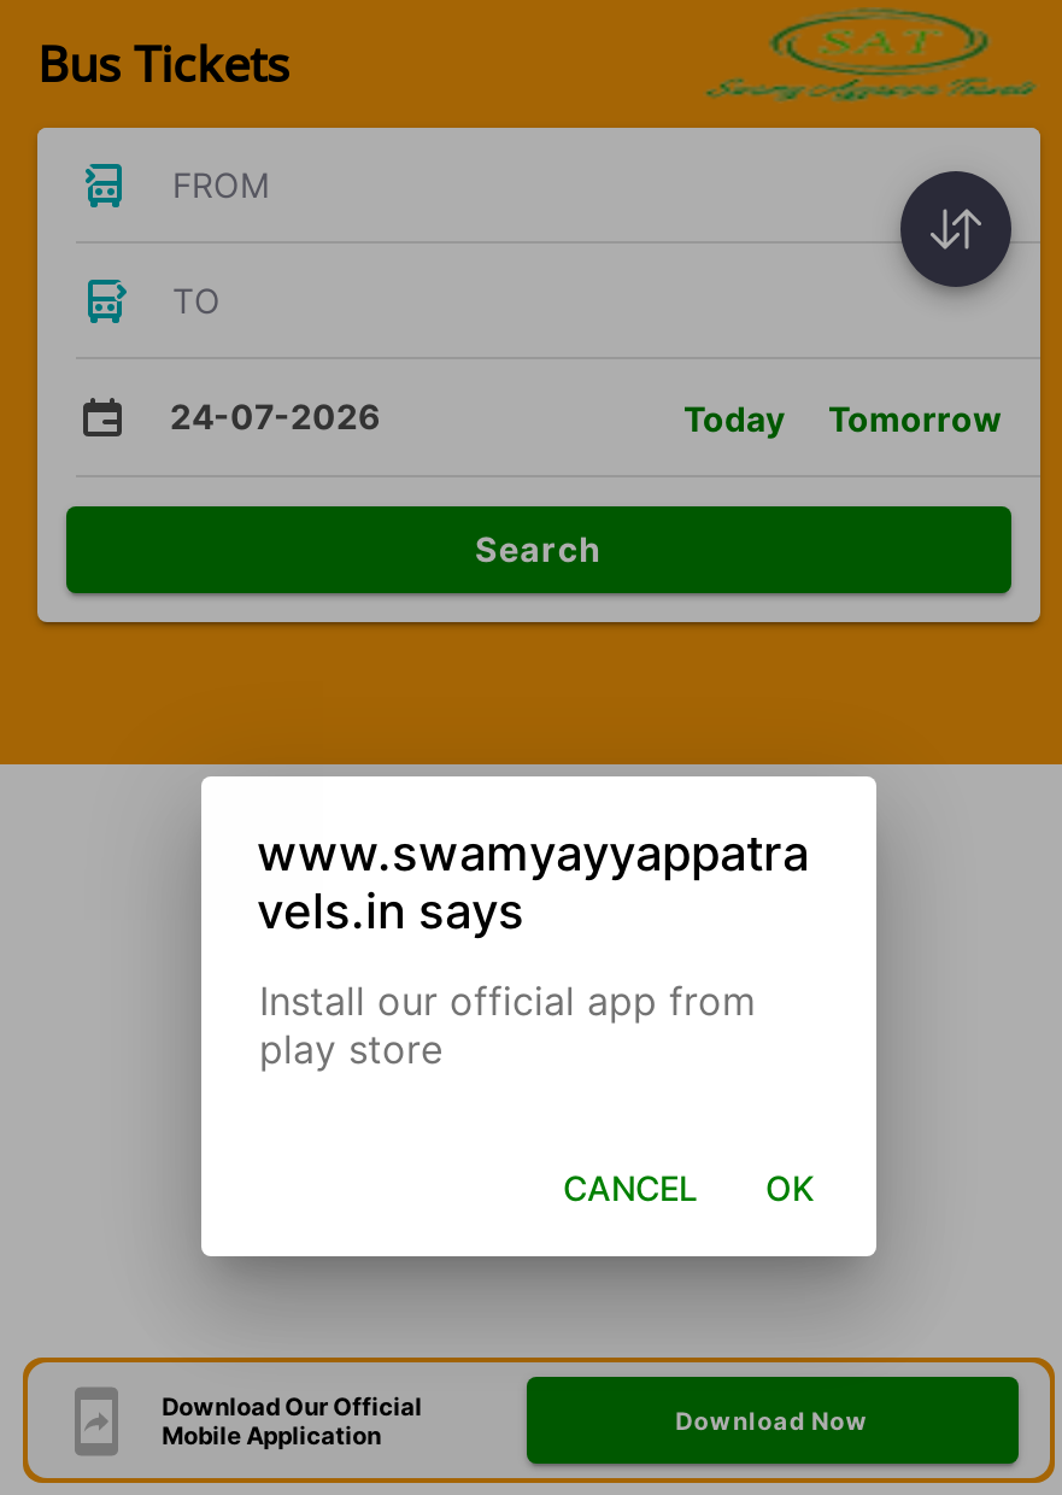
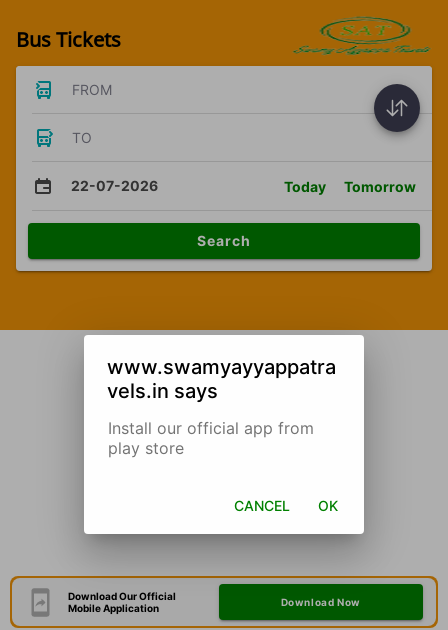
- 24-07-2026
+ 22-07-2026
